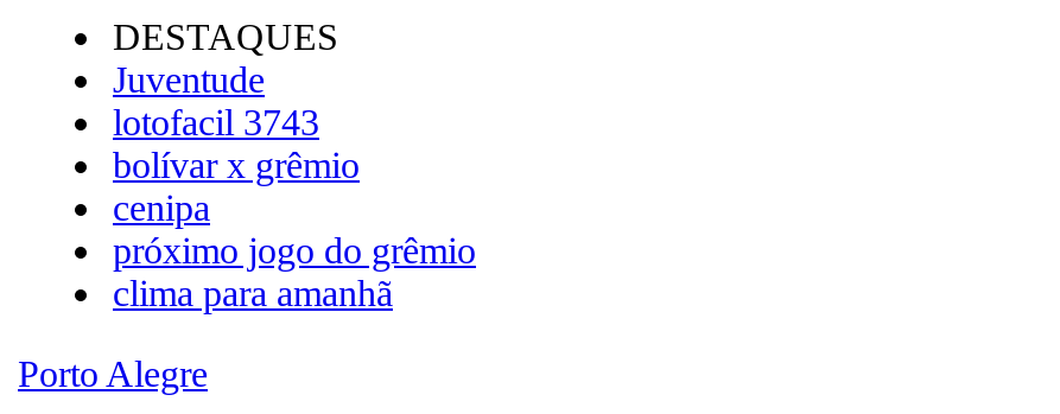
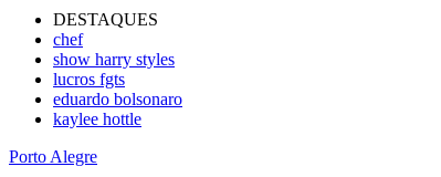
- Juventude
- lotofacil 3743
- bolívar x grêmio
- cenipa
- próximo jogo do grêmio
- clima para amanhã
+ chef
+ show harry styles
+ lucros fgts
+ eduardo bolsonaro
+ kaylee hottle
